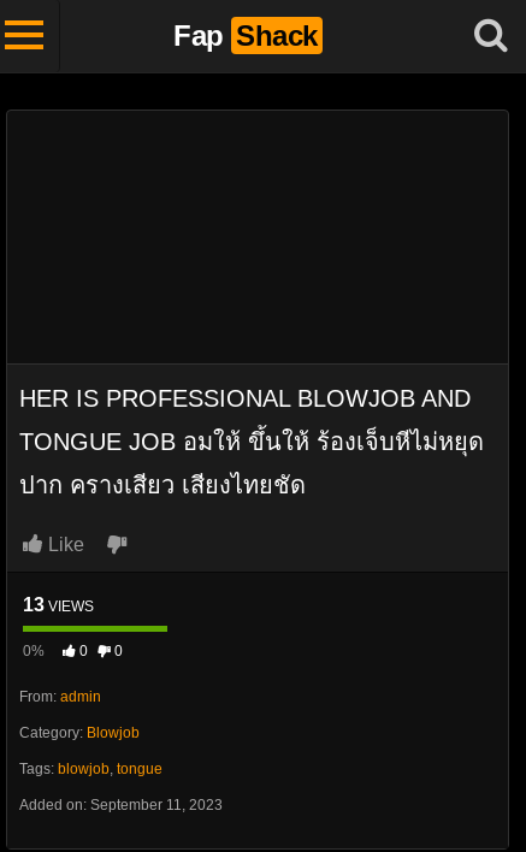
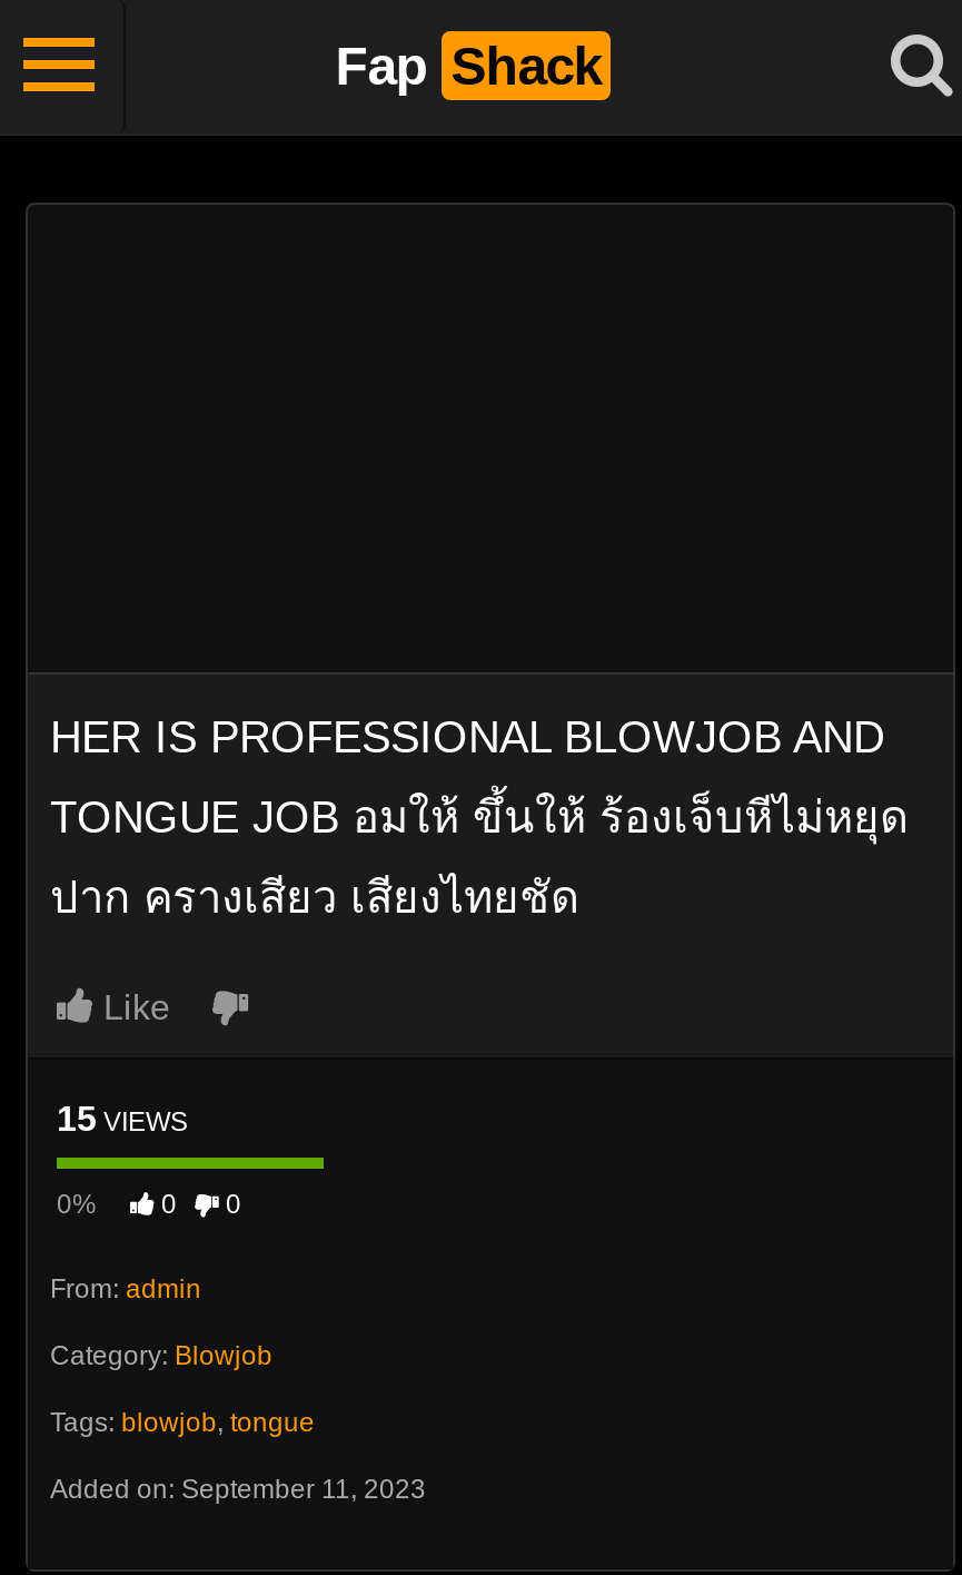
- 13 VIEWS
+ 15 VIEWS
